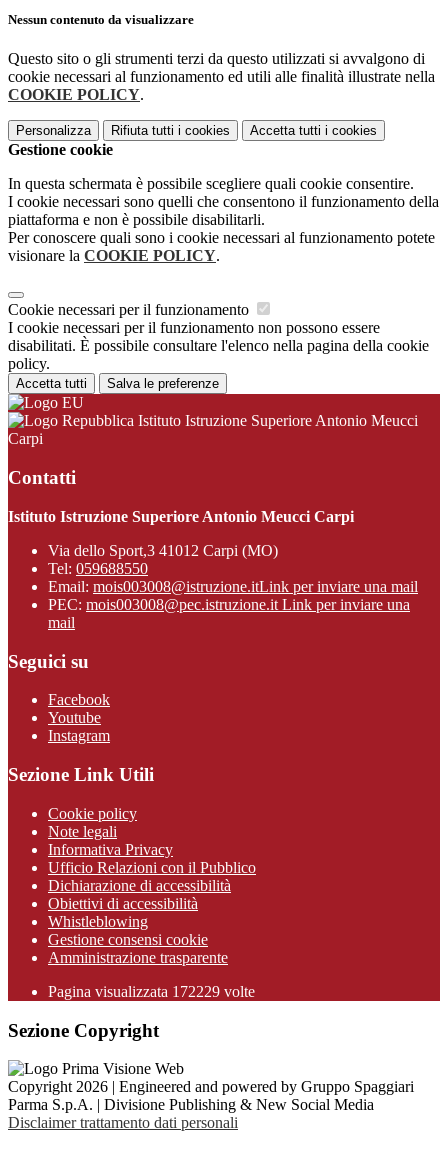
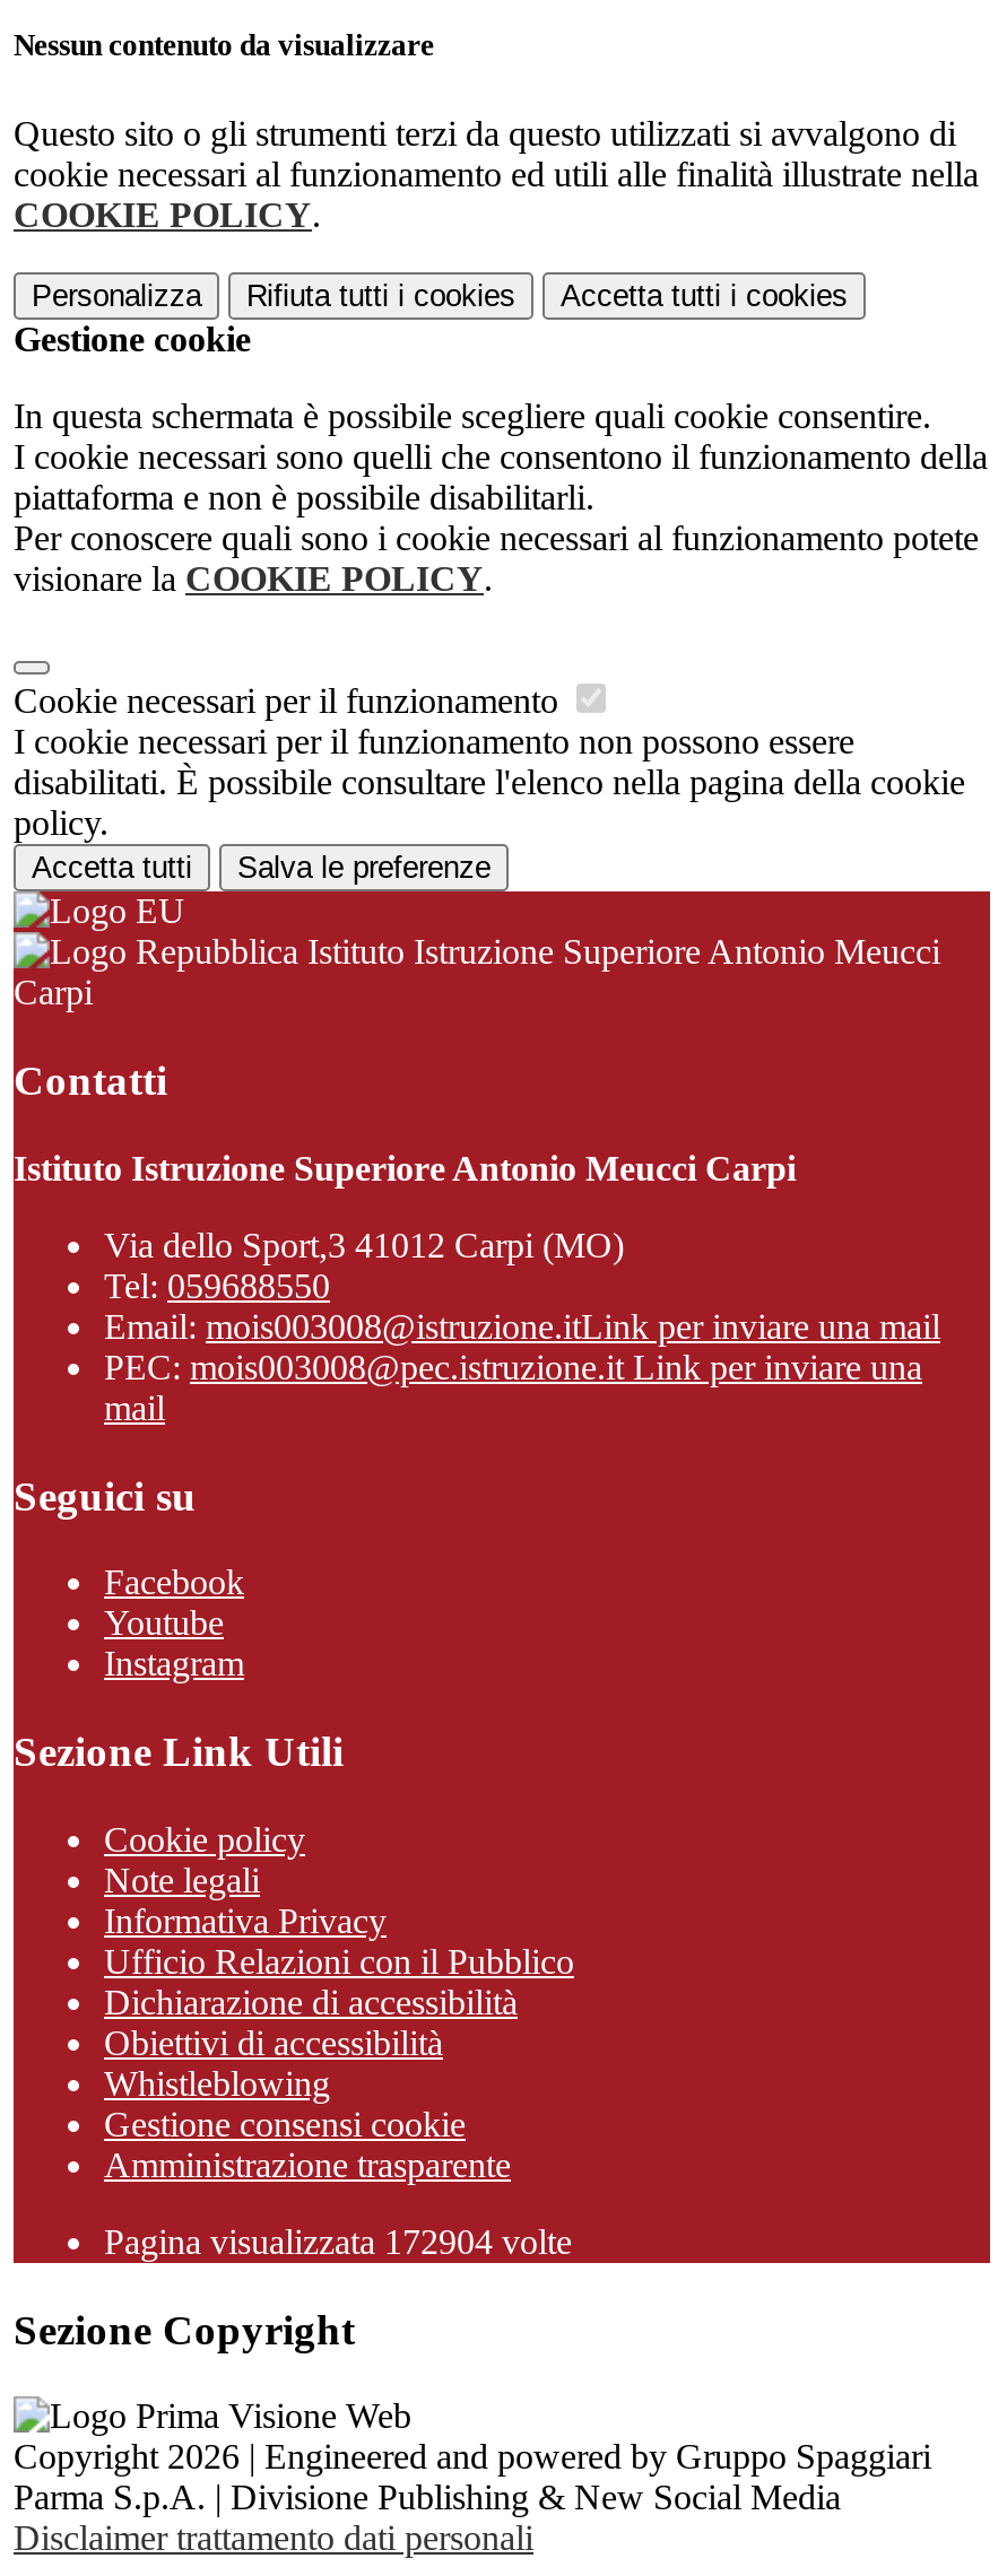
- Pagina visualizzata 172229 volte
+ Pagina visualizzata 172904 volte
